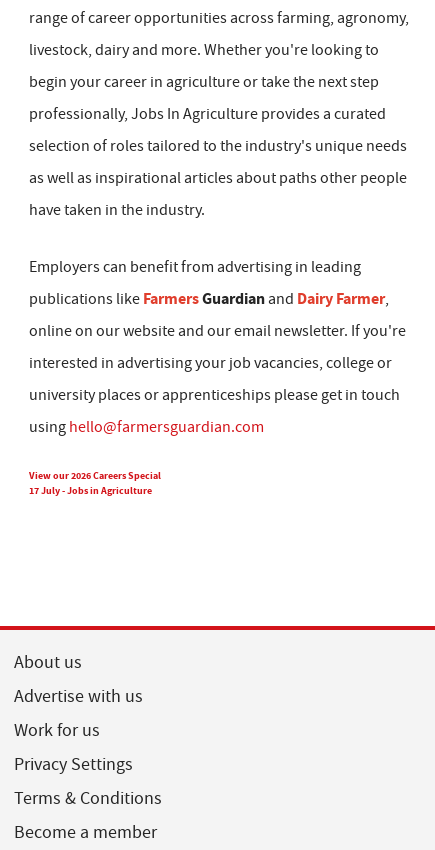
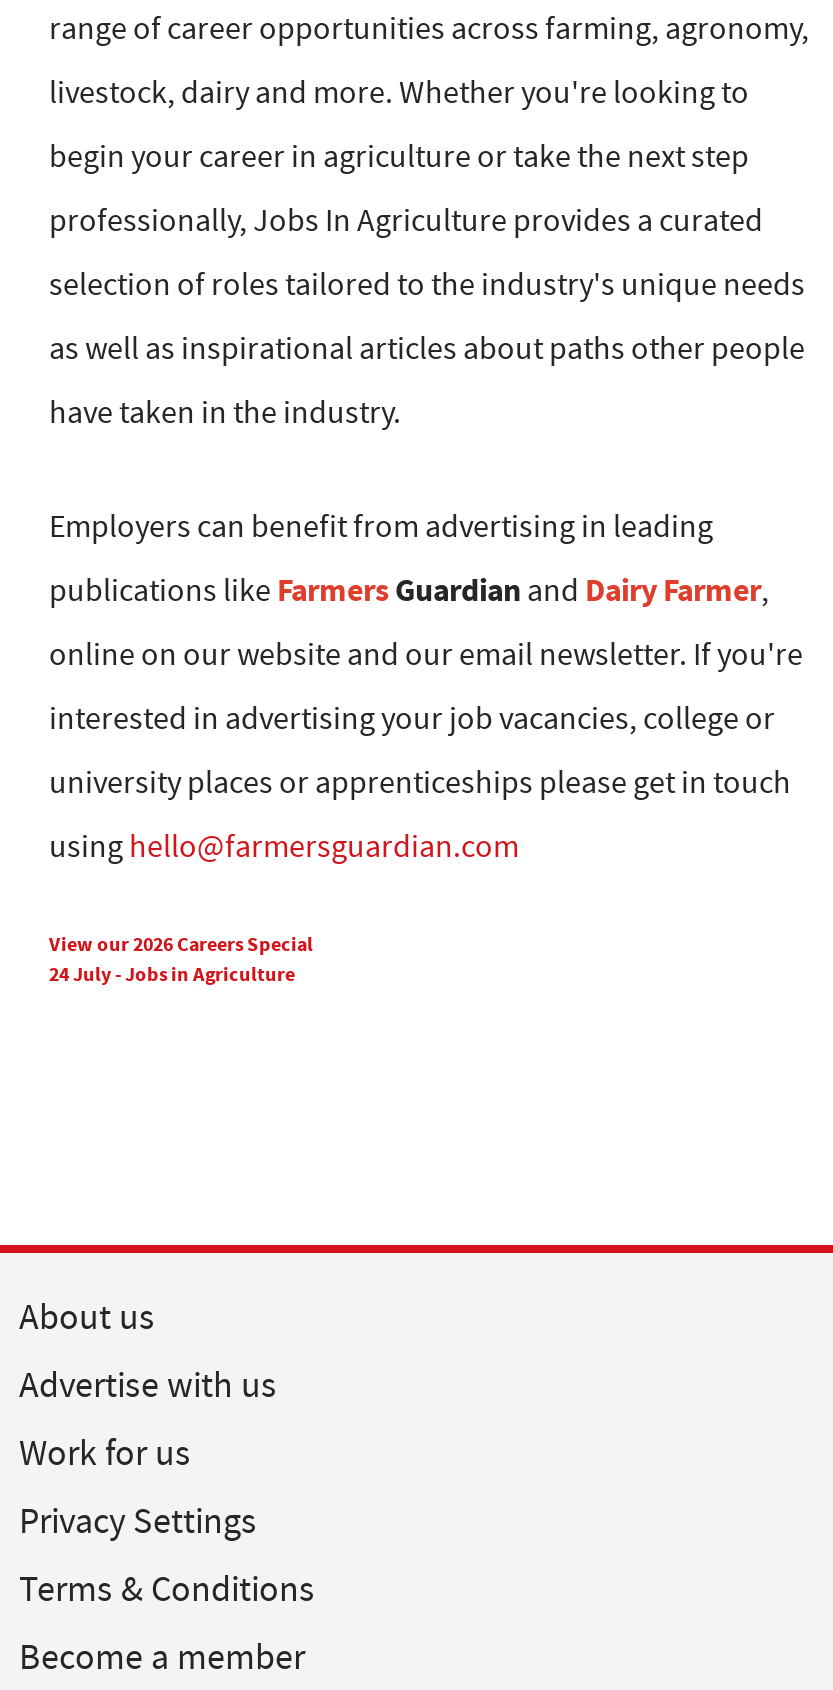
- 17 July - Jobs in Agriculture
+ 24 July - Jobs in Agriculture
